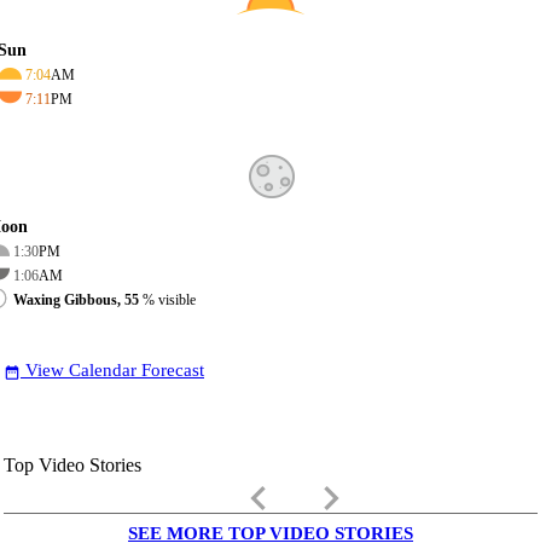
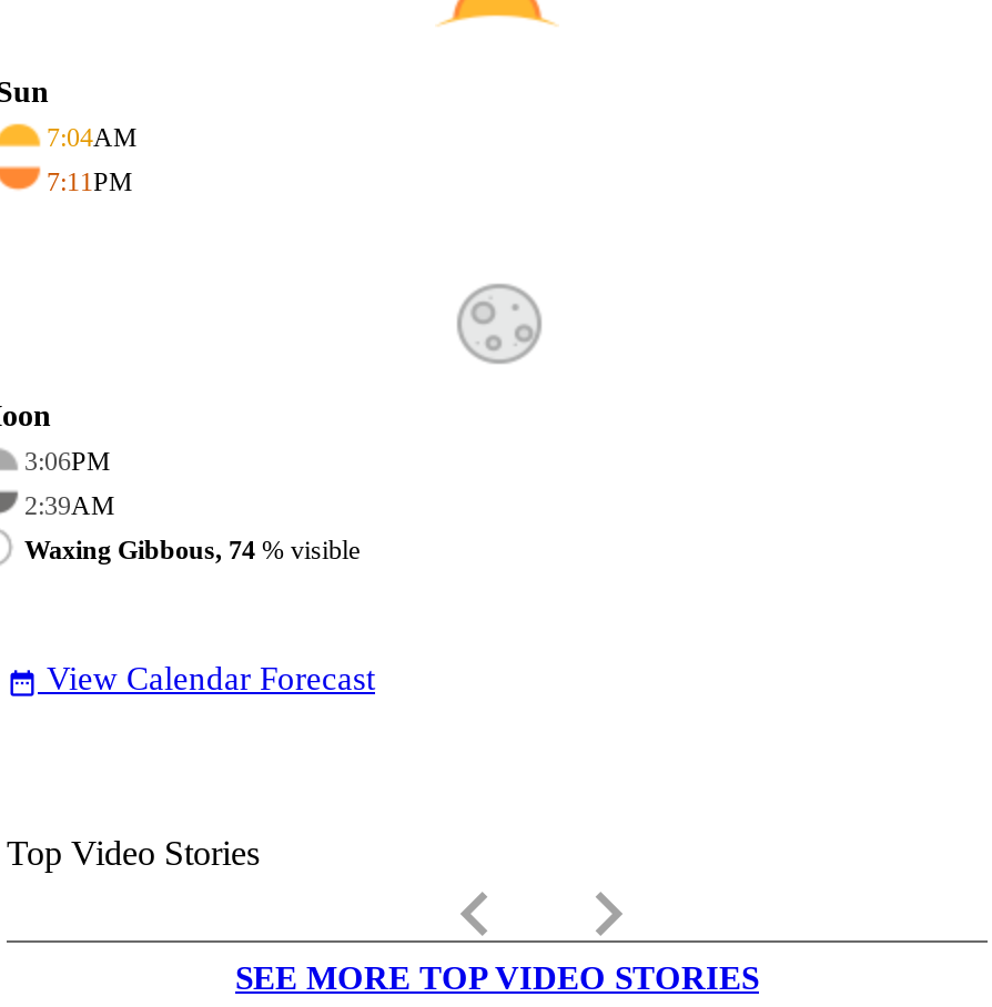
- 1:30PM
+ 3:06PM

- 1:06AM
+ 2:39AM

- Waxing Gibbous, 55% visible
+ Waxing Gibbous, 74% visible
